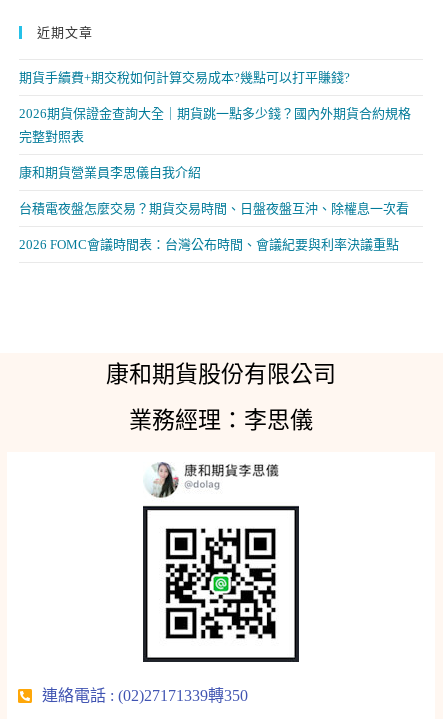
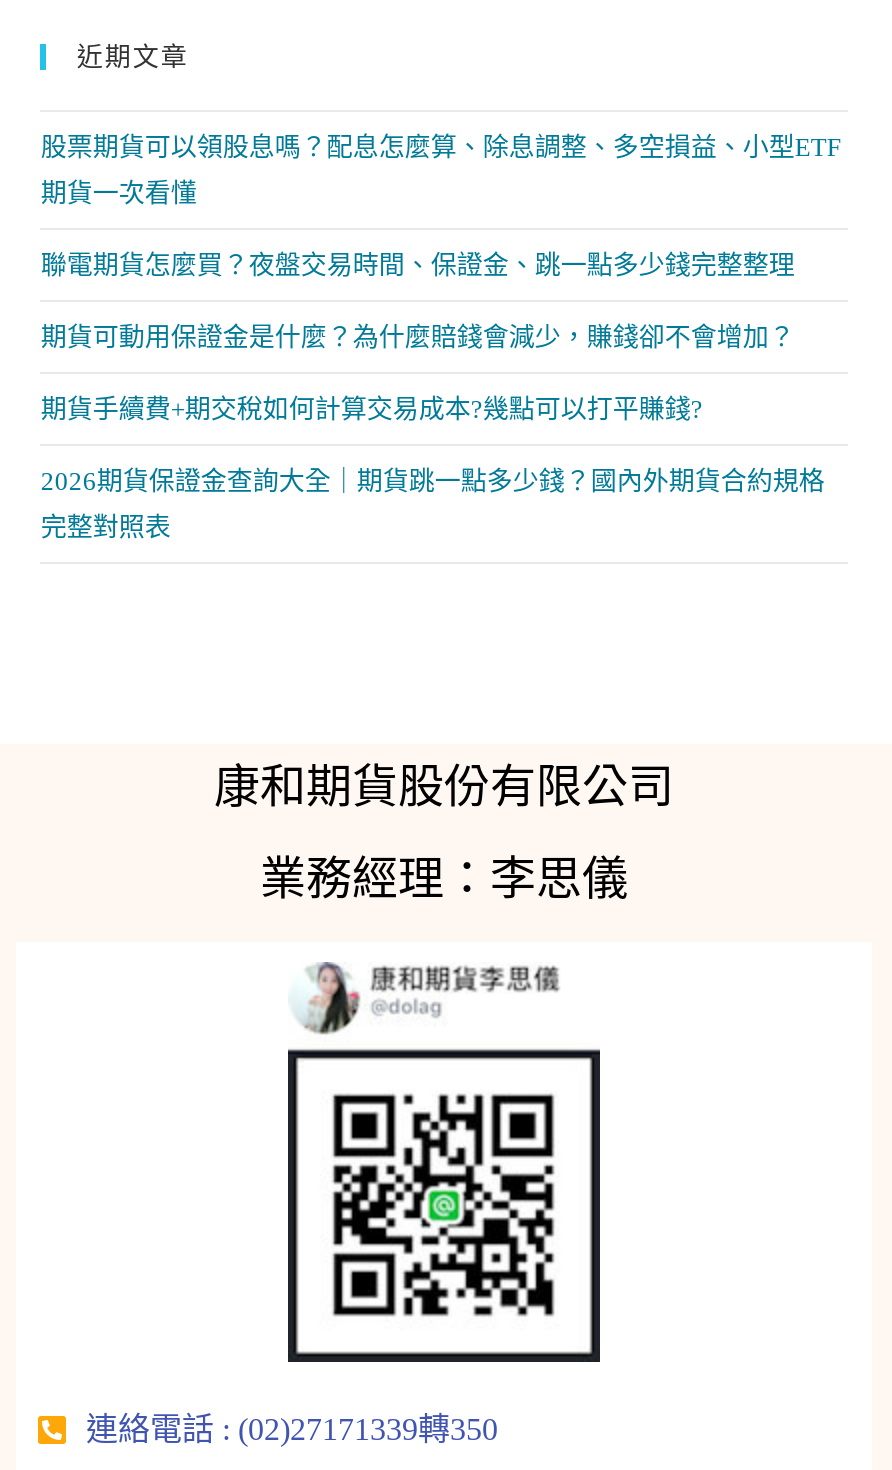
+ 股票期貨可以領股息嗎？配息怎麼算、除息調整、多空損益、小型ETF
+ 期貨一次看懂
+ 聯電期貨怎麼買？夜盤交易時間、保證金、跳一點多少錢完整整理
+ 期貨可動用保證金是什麼？為什麼賠錢會減少，賺錢卻不會增加？

moved down: 期貨手續費+期交稅如何計算交易成本?幾點可以打平賺錢? | 2026期貨保證金查詢大全｜期貨跳一點多少錢？國內外期貨合約規格 | 完整對照表

- 康和期貨營業員李思儀自我介紹
- 台積電夜盤怎麼交易？期貨交易時間、日盤夜盤互沖、除權息一次看
- 2026 FOMC會議時間表：台灣公布時間、會議紀要與利率決議重點
